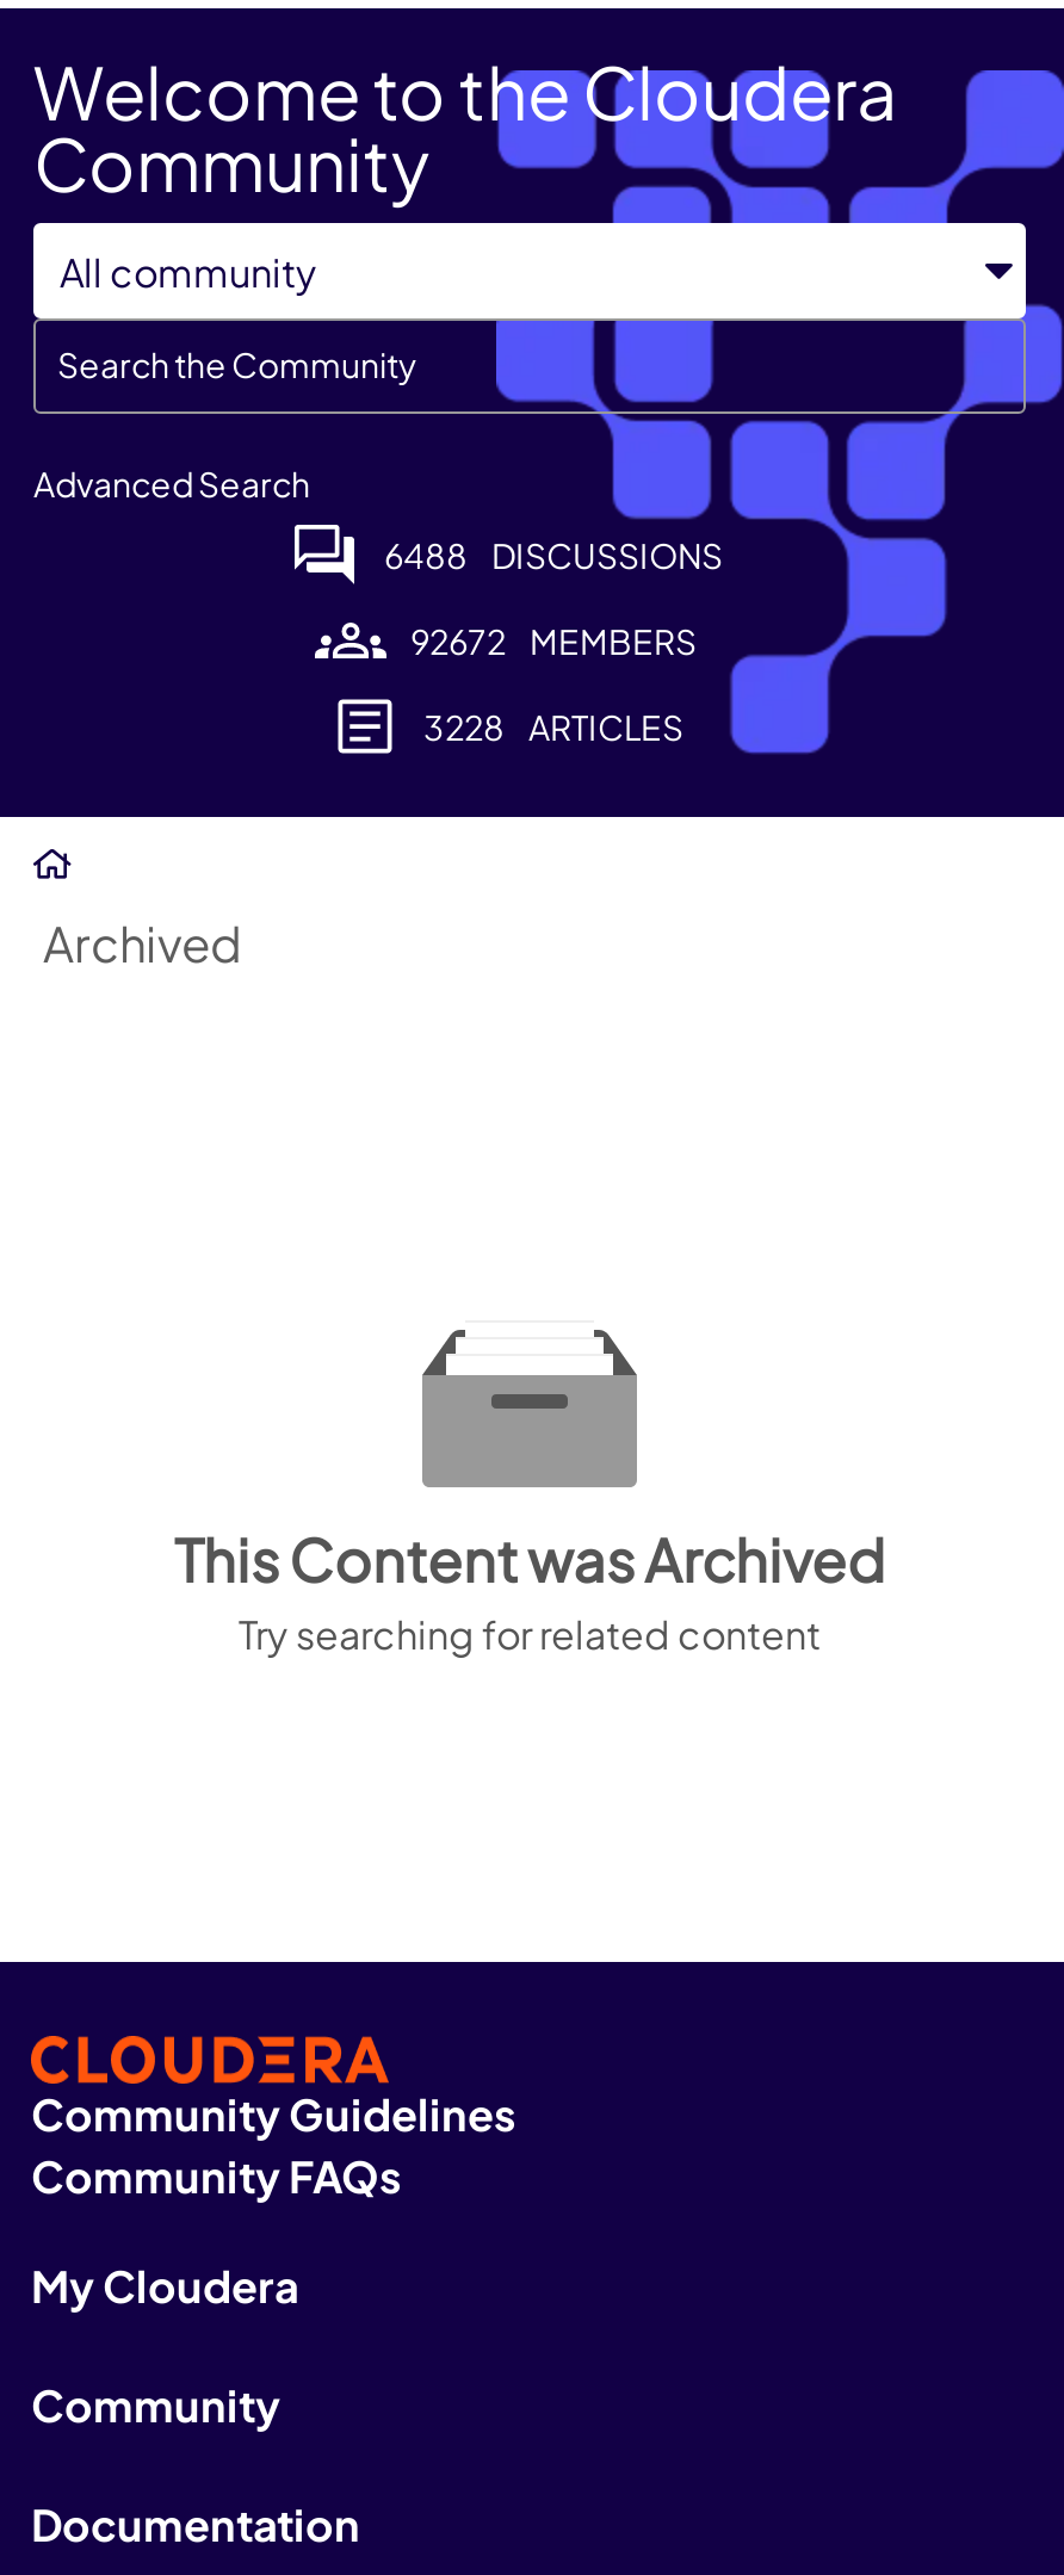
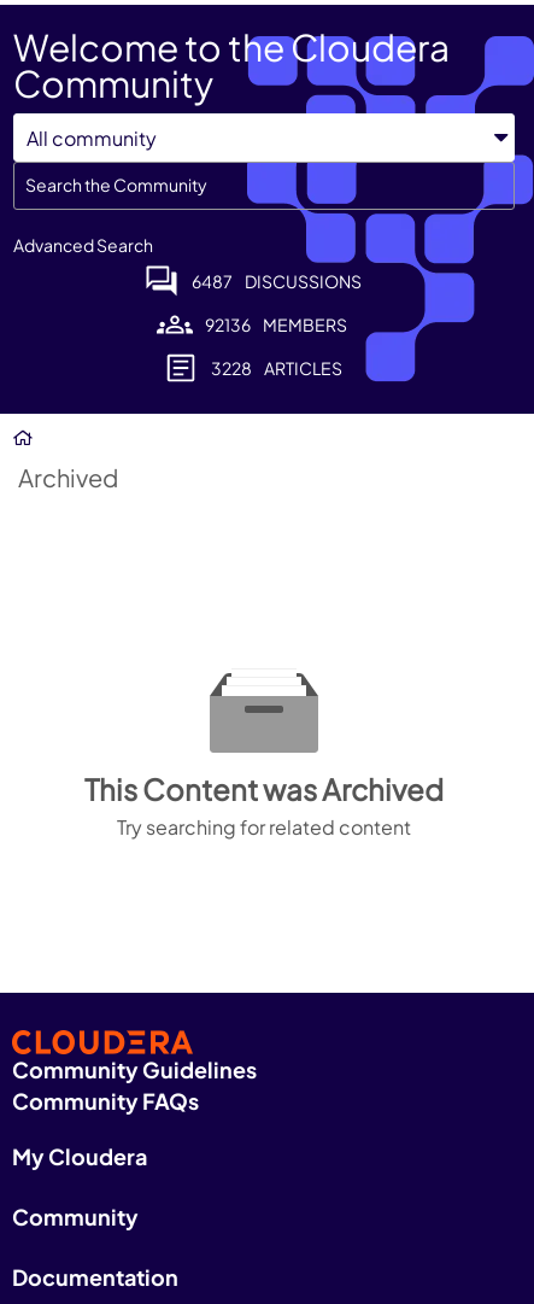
- 6488 DISCUSSIONS
+ 6487 DISCUSSIONS

- 92672 MEMBERS
+ 92136 MEMBERS
